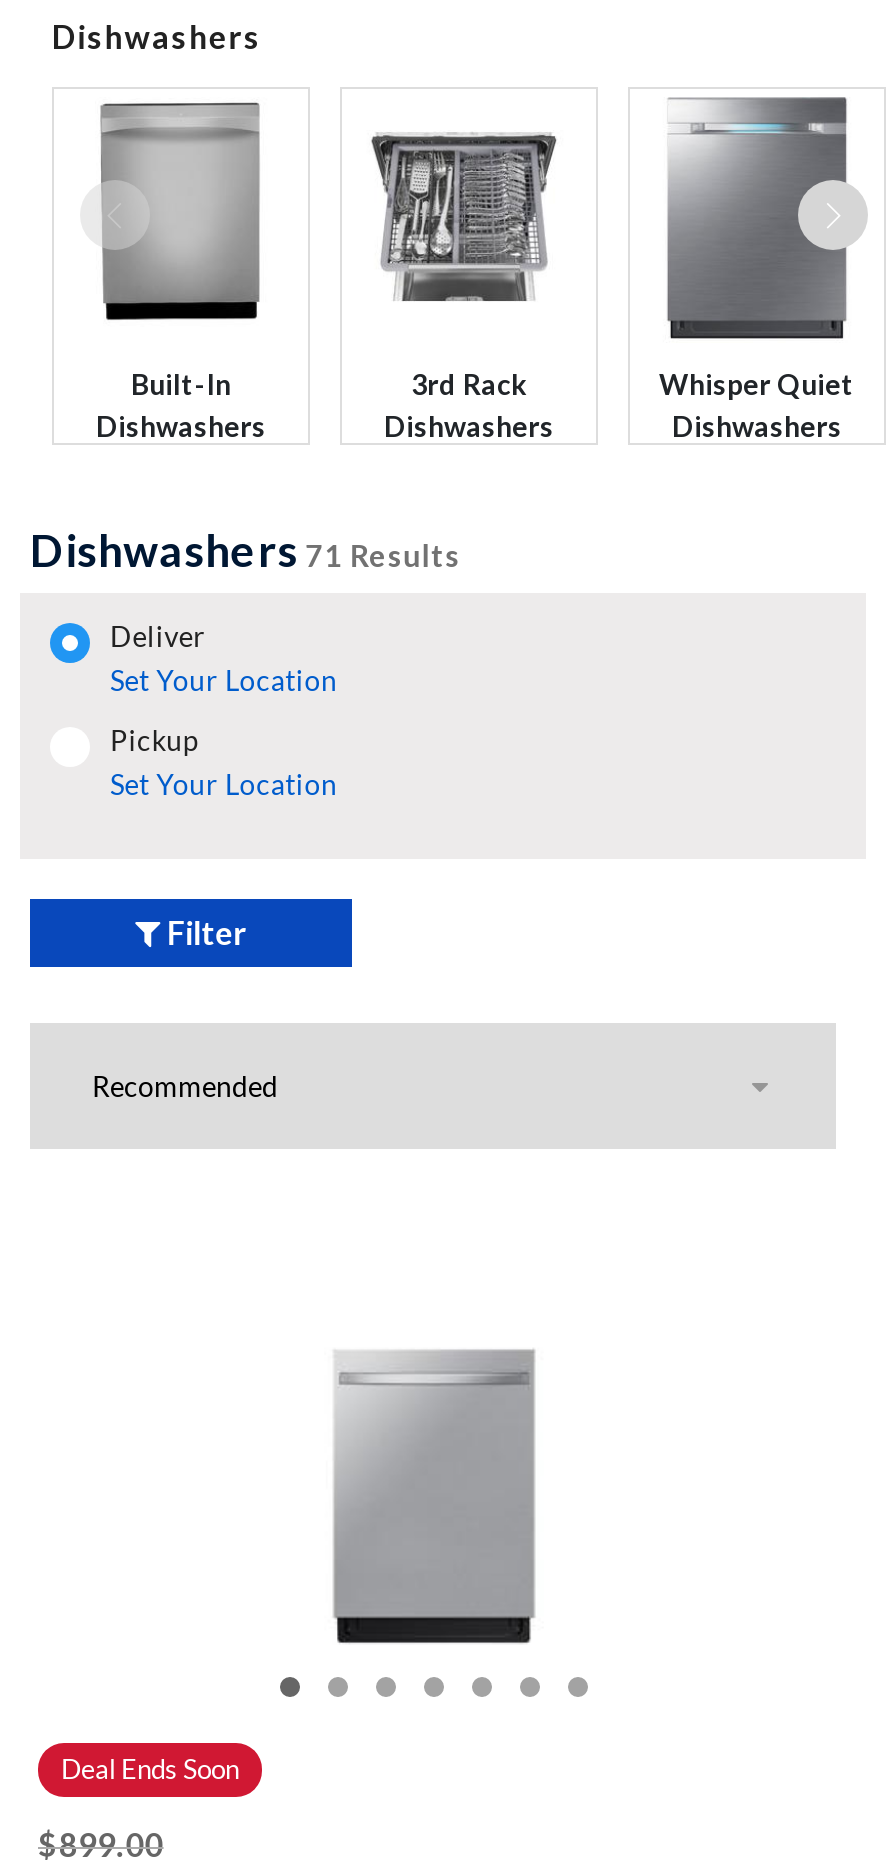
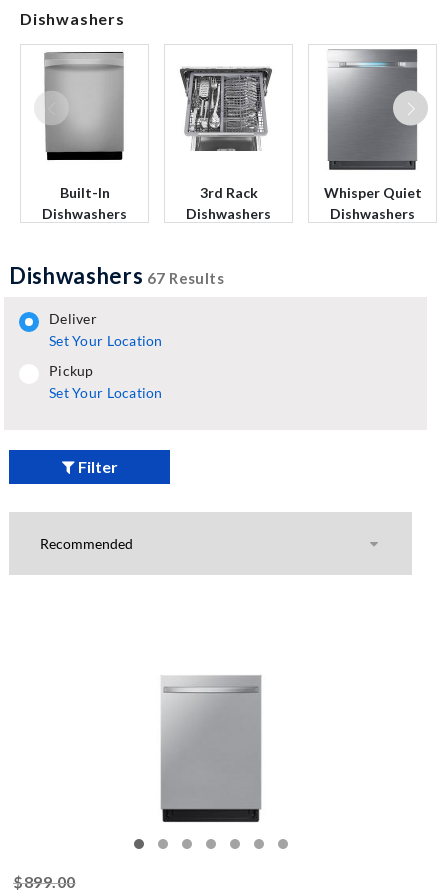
- Dishwashers 71 Results
+ Dishwashers 67 Results

- Deal Ends Soon
